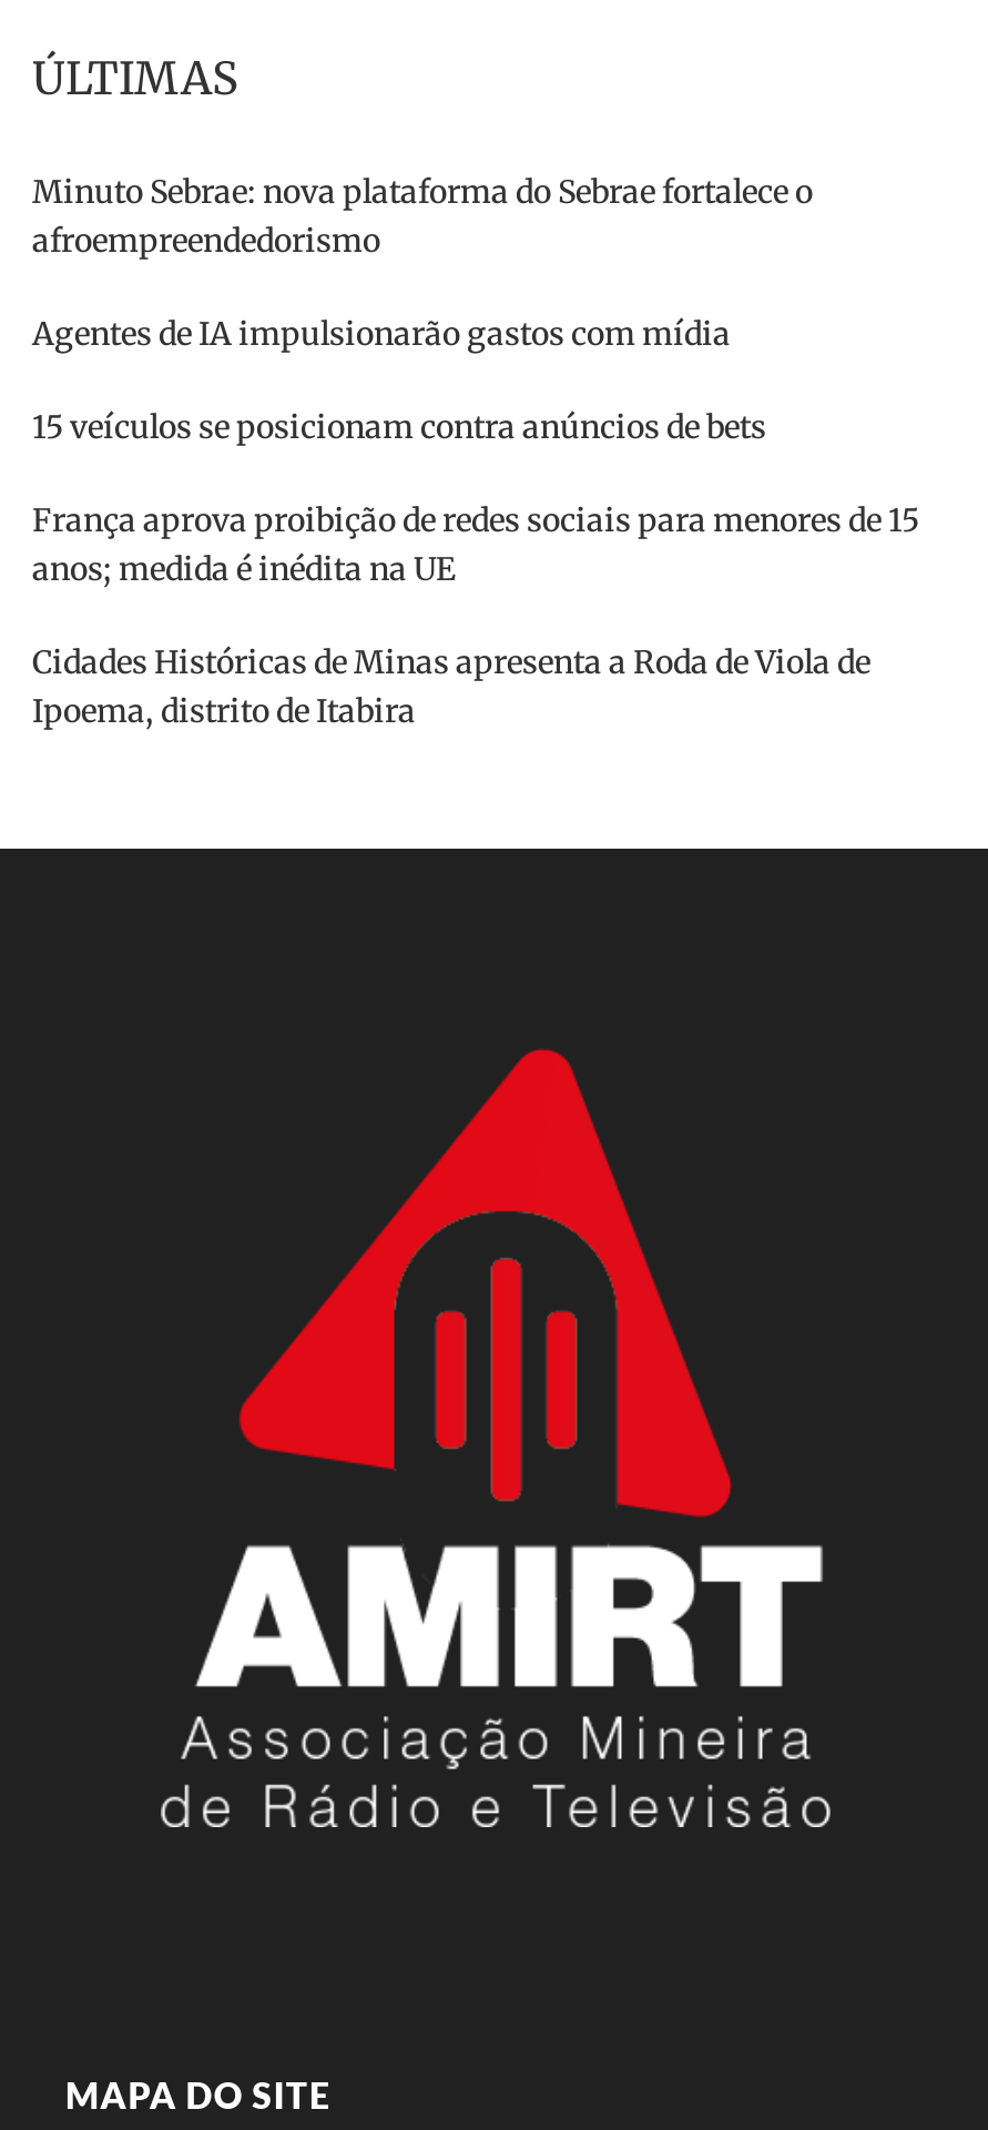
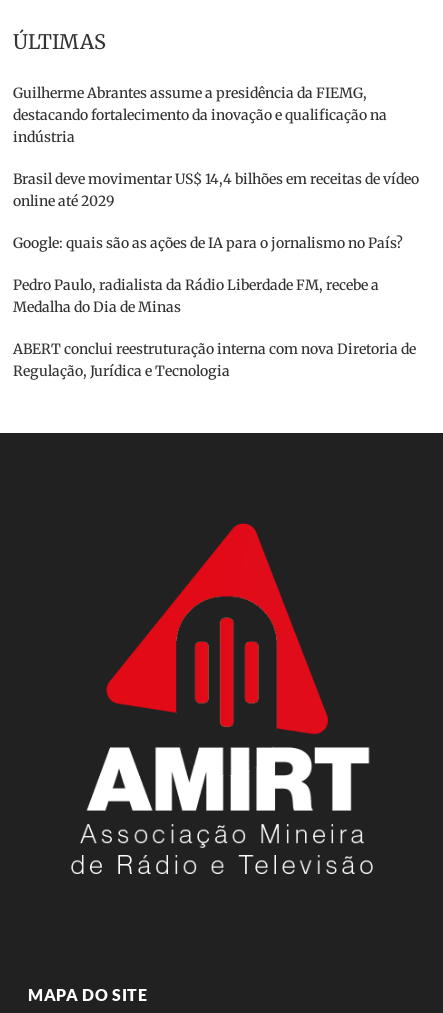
- Minuto Sebrae: nova plataforma do Sebrae fortalece o
- afroempreendedorismo
+ Guilherme Abrantes assume a presidência da FIEMG,
+ destacando fortalecimento da inovação e qualificação na
+ indústria

- Agentes de IA impulsionarão gastos com mídia
+ Brasil deve movimentar US$ 14,4 bilhões em receitas de vídeo
+ online até 2029

- 15 veículos se posicionam contra anúncios de bets
+ Google: quais são as ações de IA para o jornalismo no País?

- França aprova proibição de redes sociais para menores de 15
- anos; medida é inédita na UE
+ Pedro Paulo, radialista da Rádio Liberdade FM, recebe a
+ Medalha do Dia de Minas

- Cidades Históricas de Minas apresenta a Roda de Viola de
- Ipoema, distrito de Itabira
+ ABERT conclui reestruturação interna com nova Diretoria de
+ Regulação, Jurídica e Tecnologia
